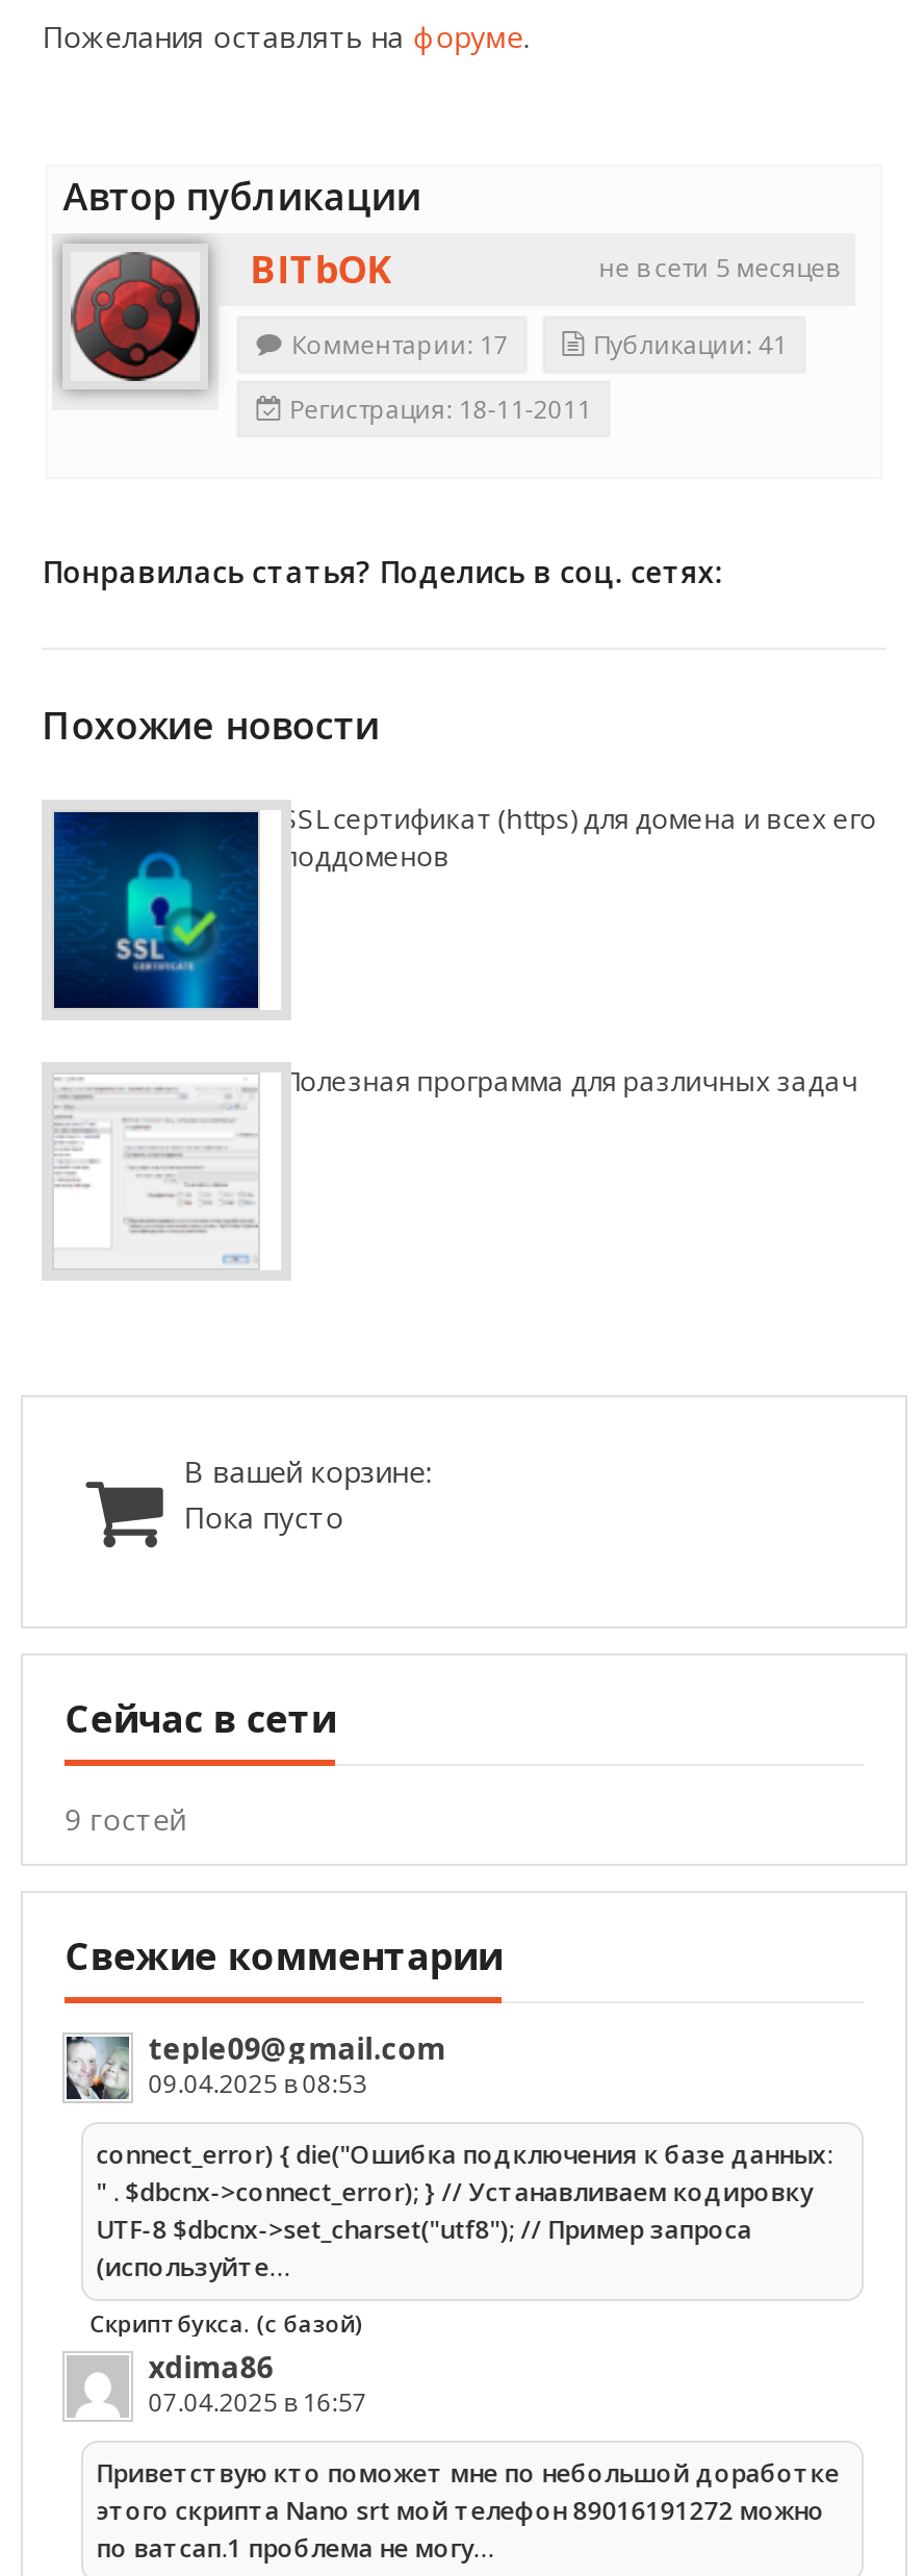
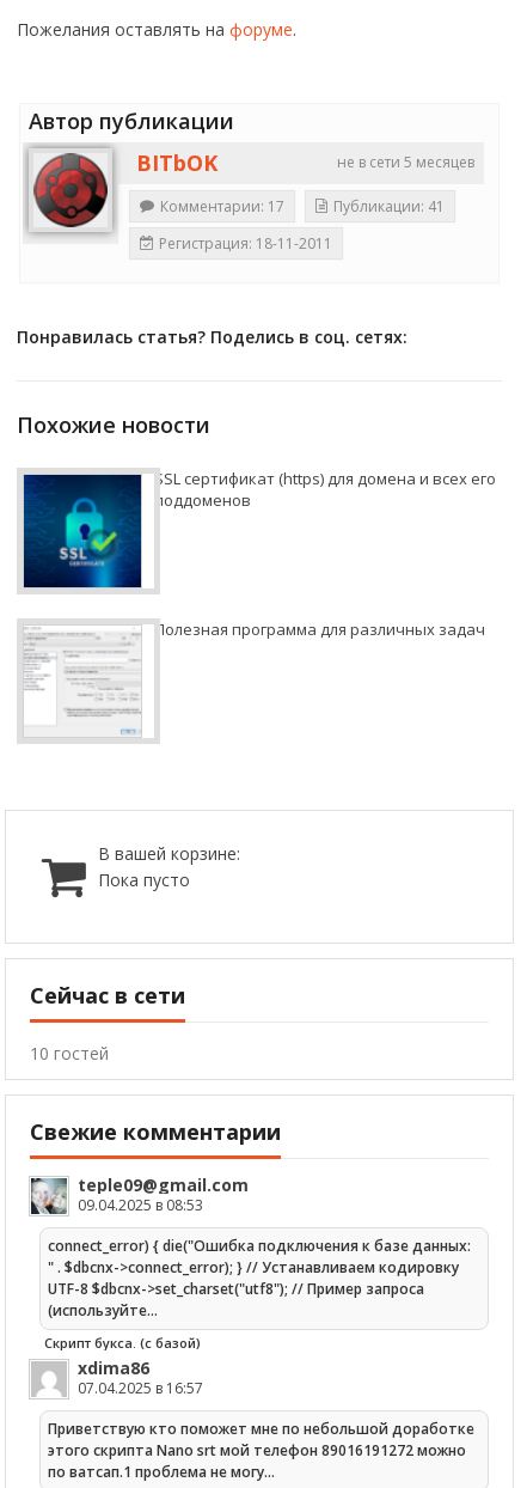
- 9 гостей
+ 10 гостей
